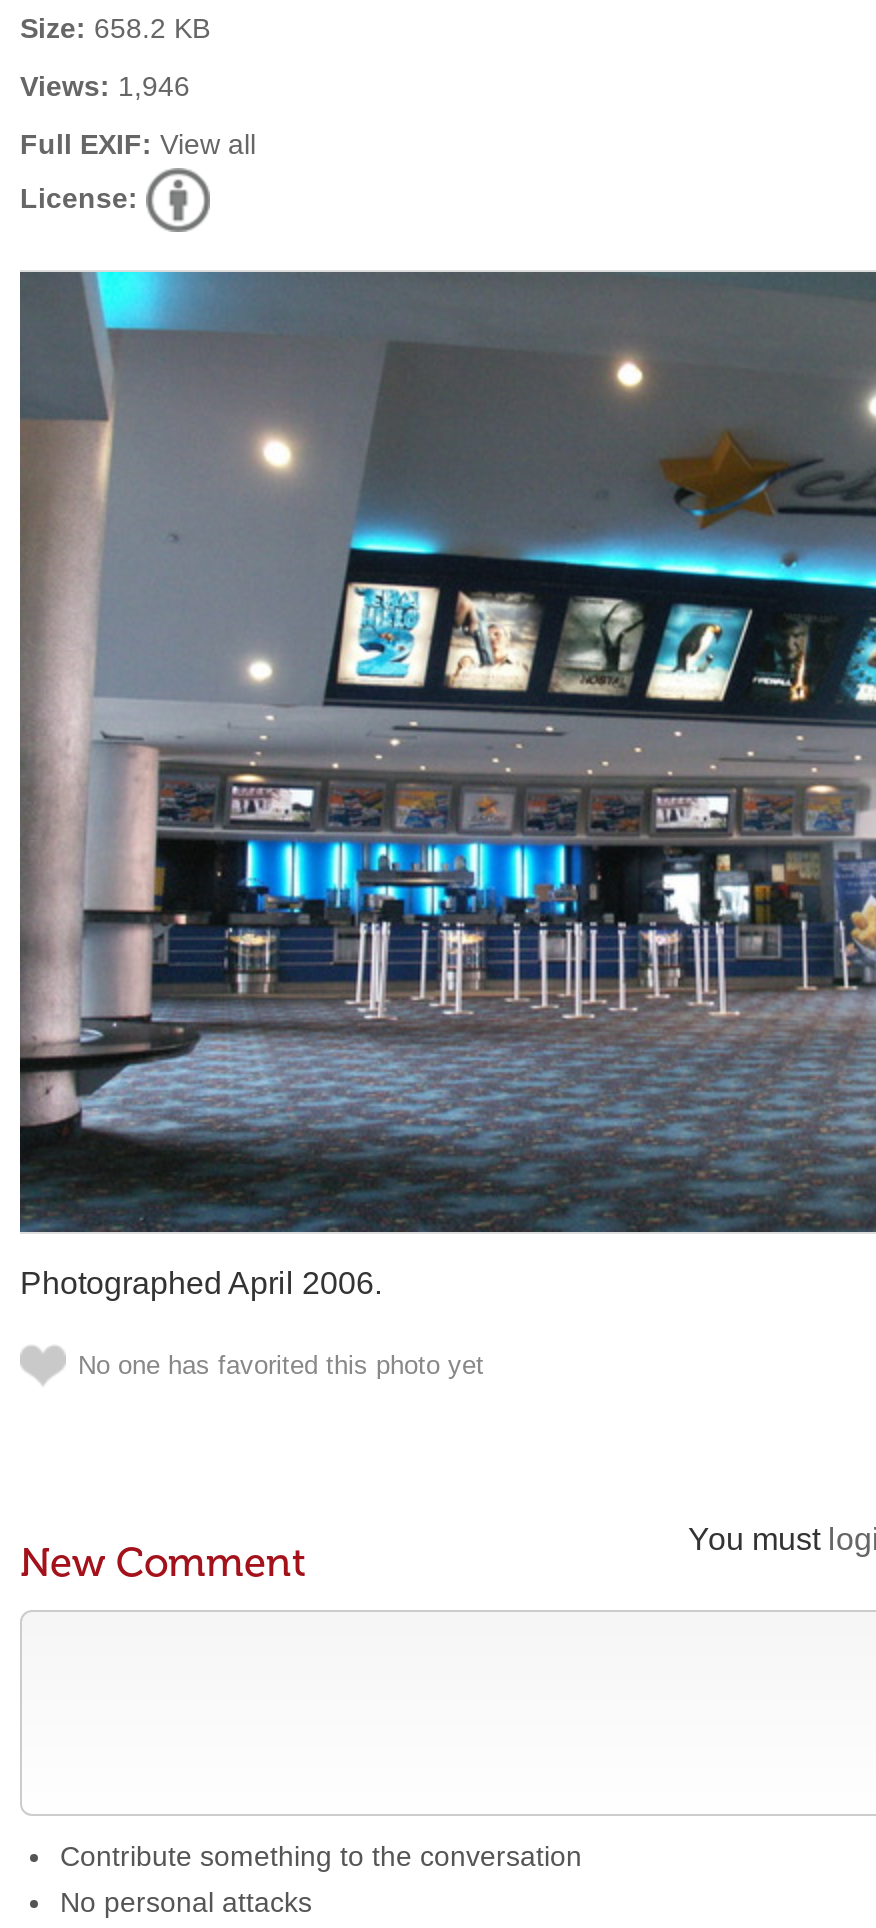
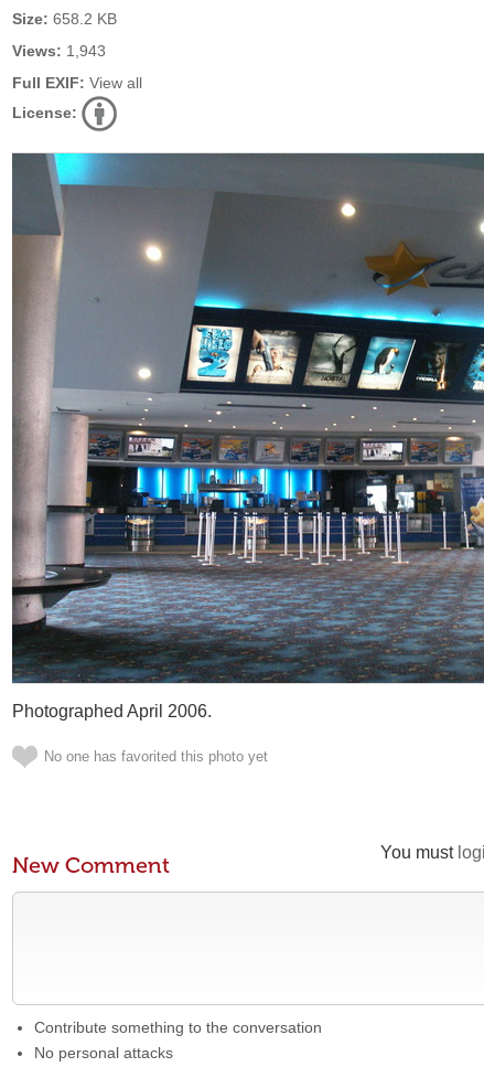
- Views: 1,946
+ Views: 1,943
